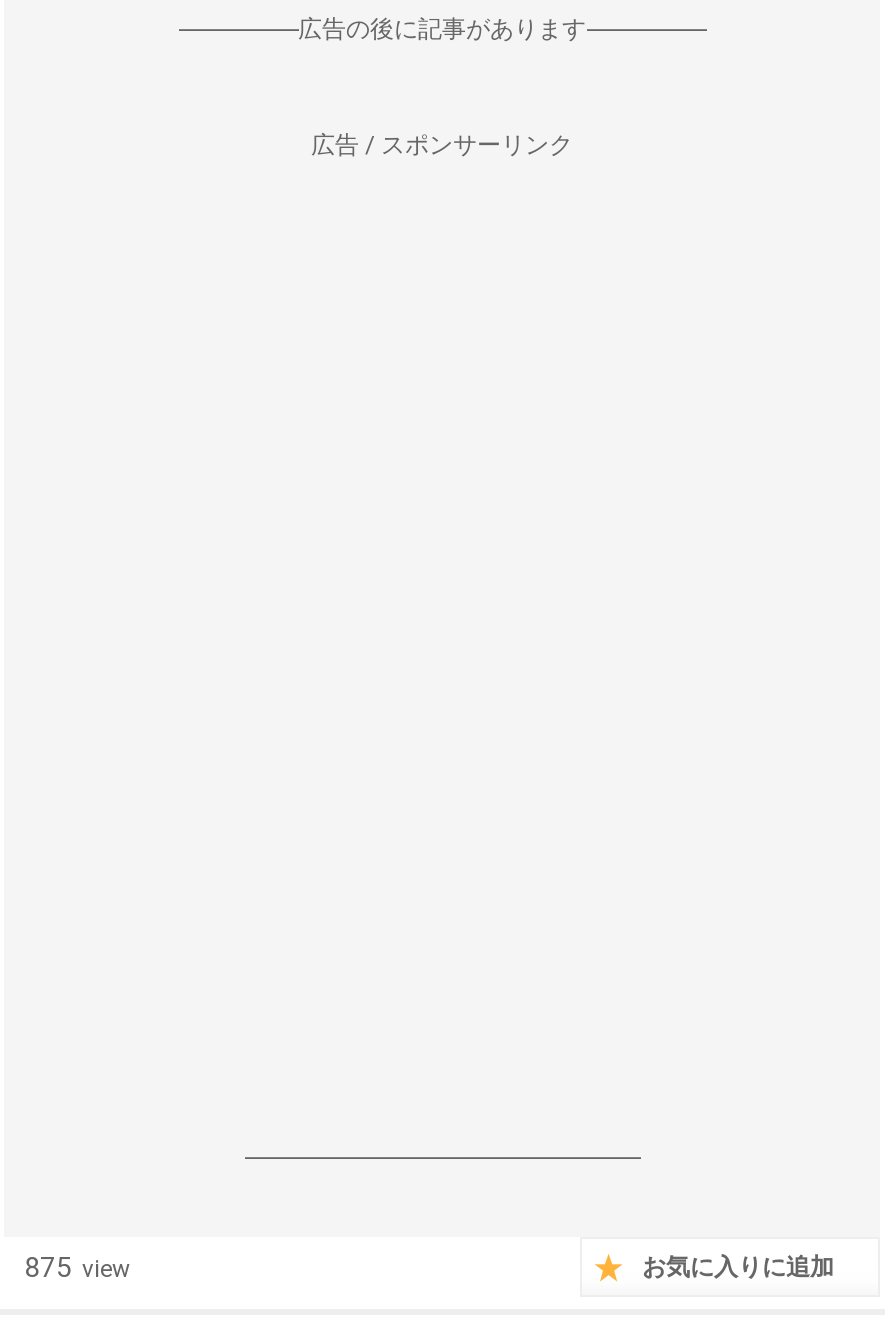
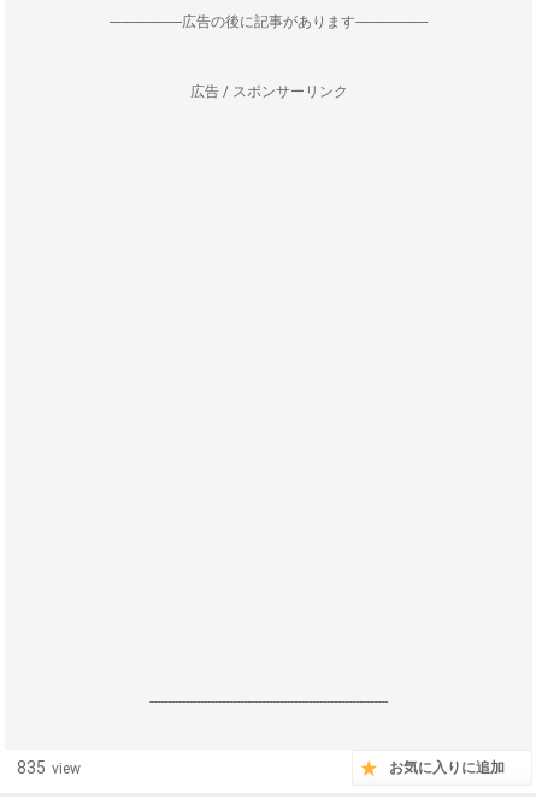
- 875 view
+ 835 view
